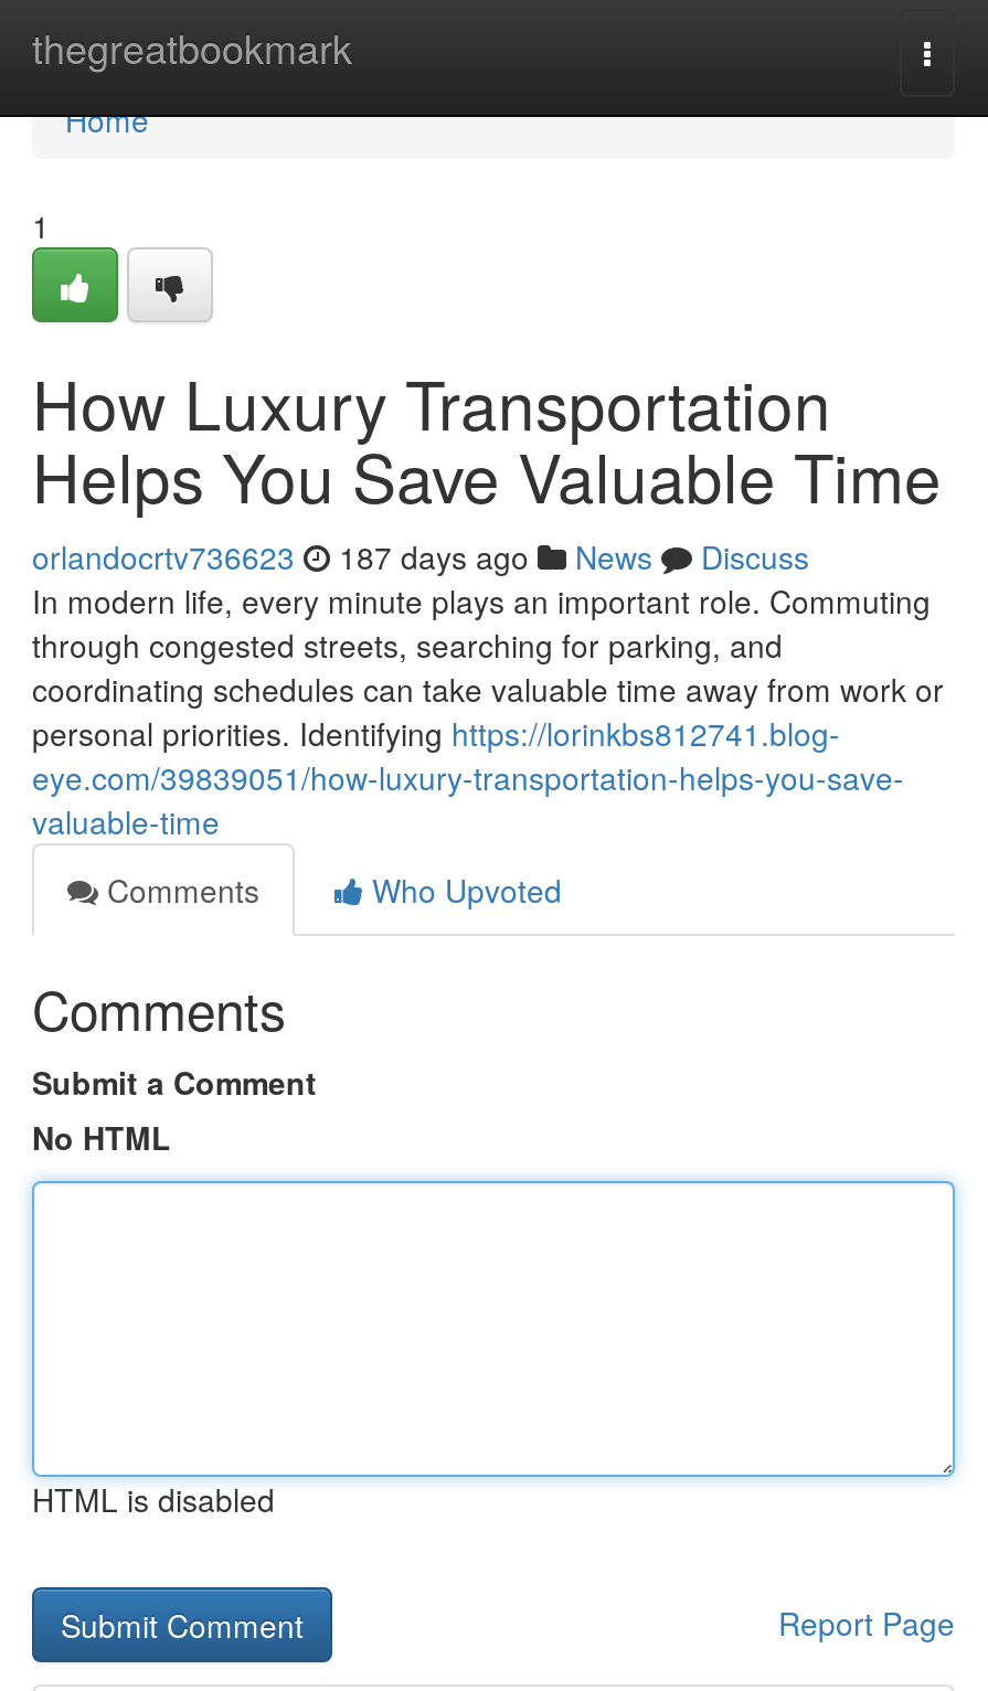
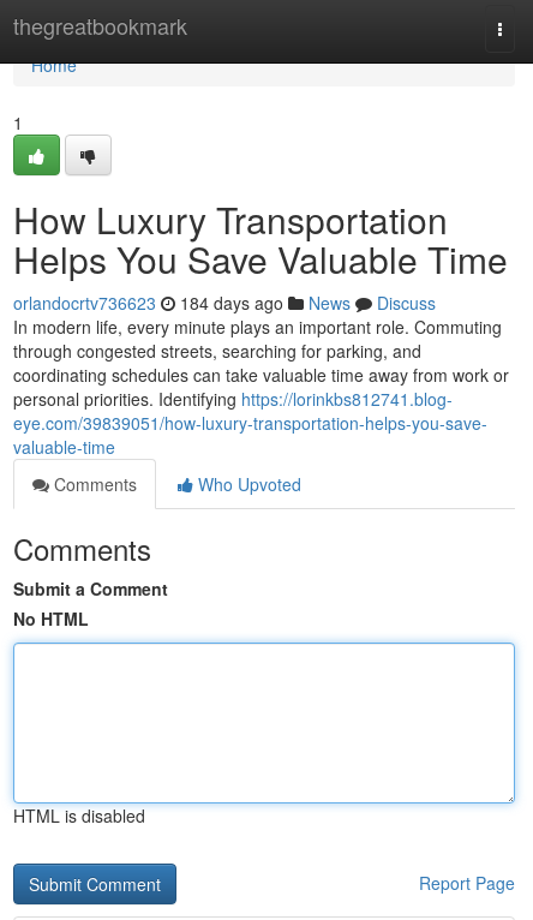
- orlandocrtv736623 187 days ago News Discuss
+ orlandocrtv736623 184 days ago News Discuss
